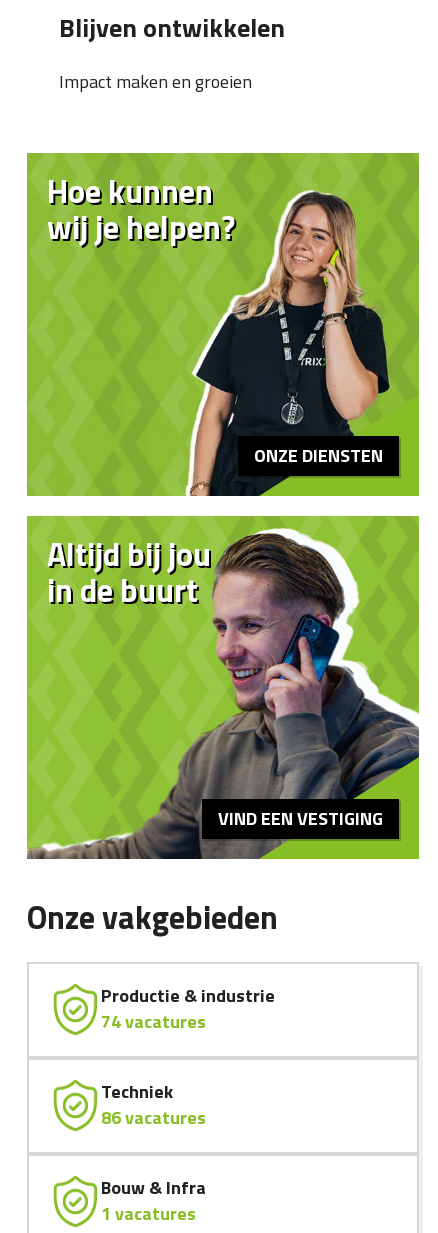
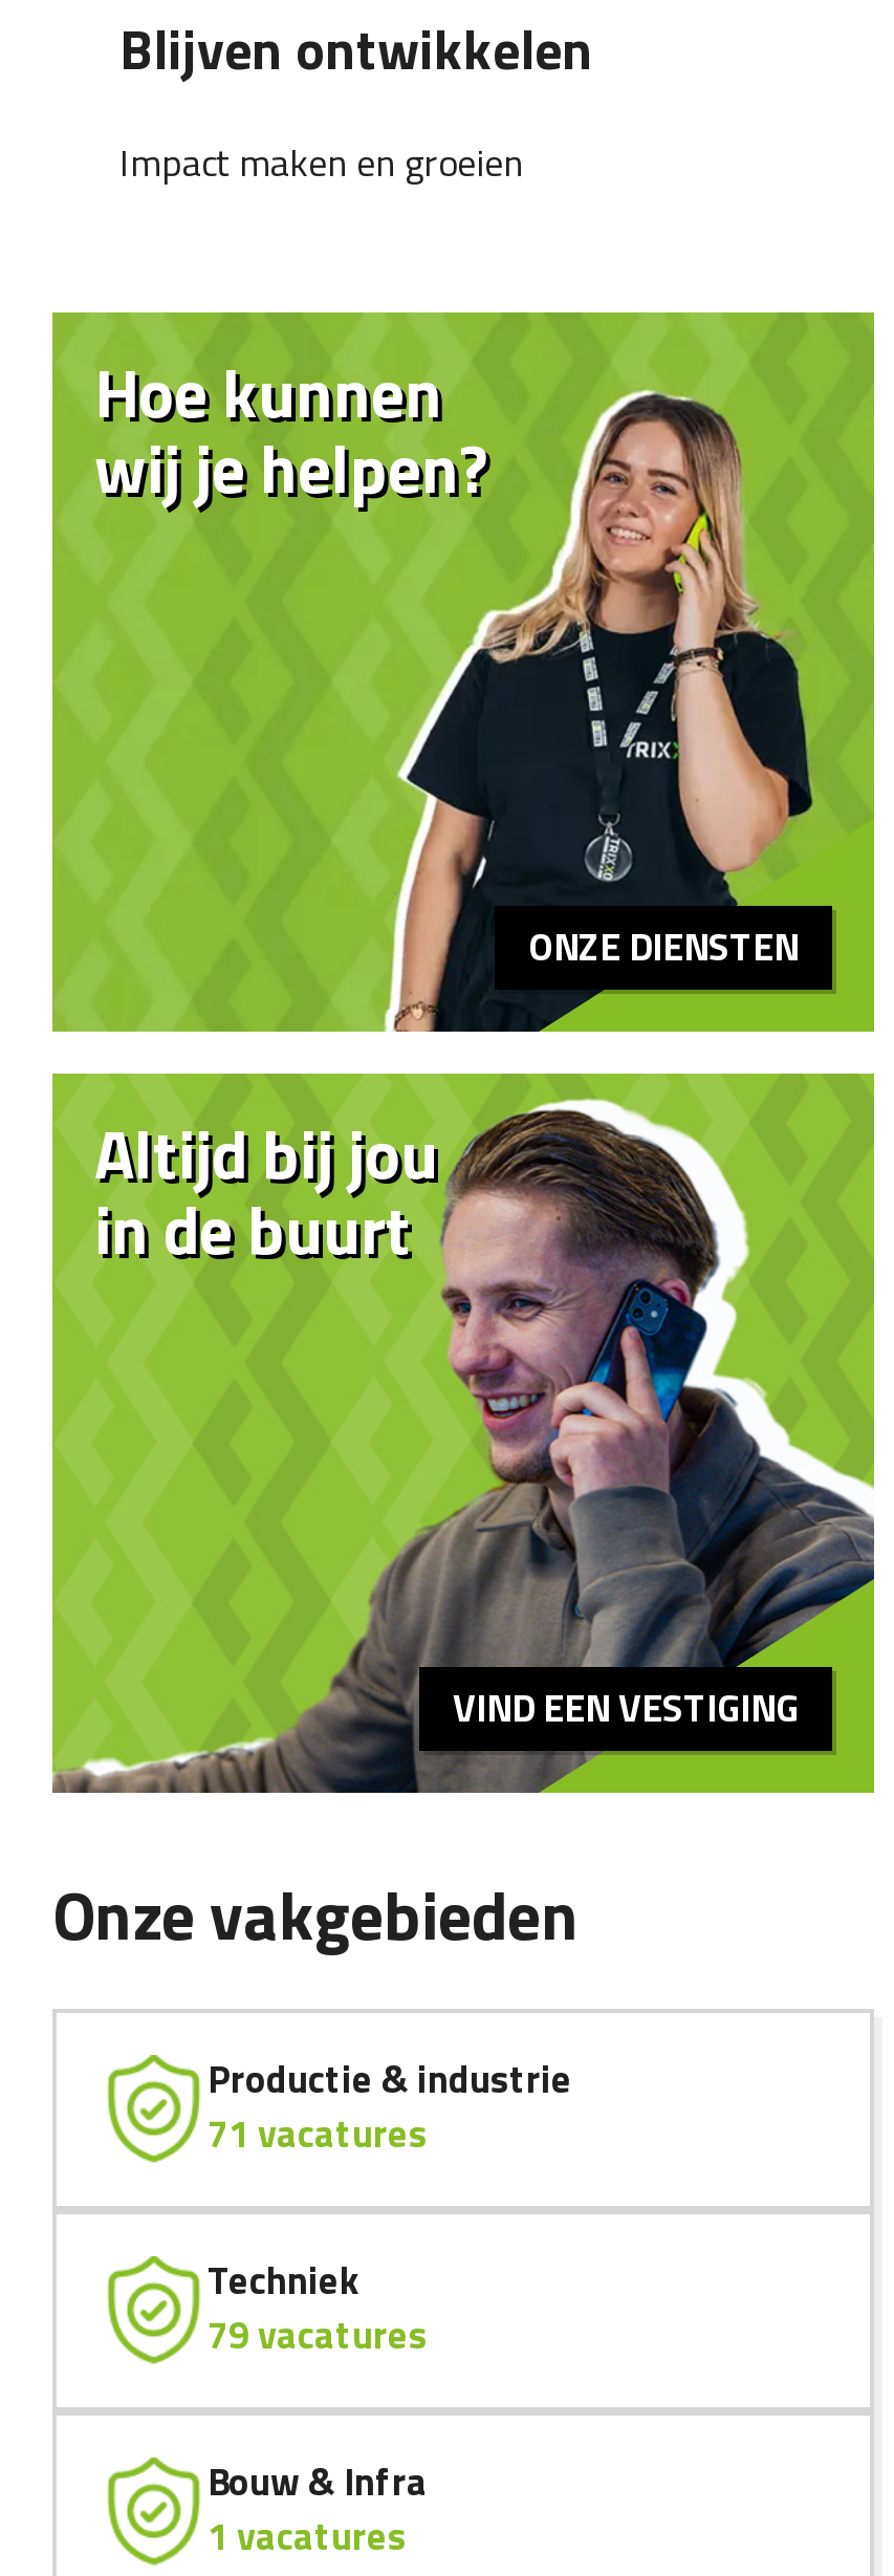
- 74 vacatures
+ 71 vacatures

- 86 vacatures
+ 79 vacatures
